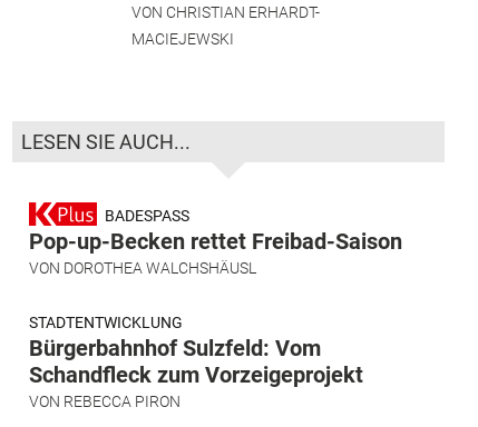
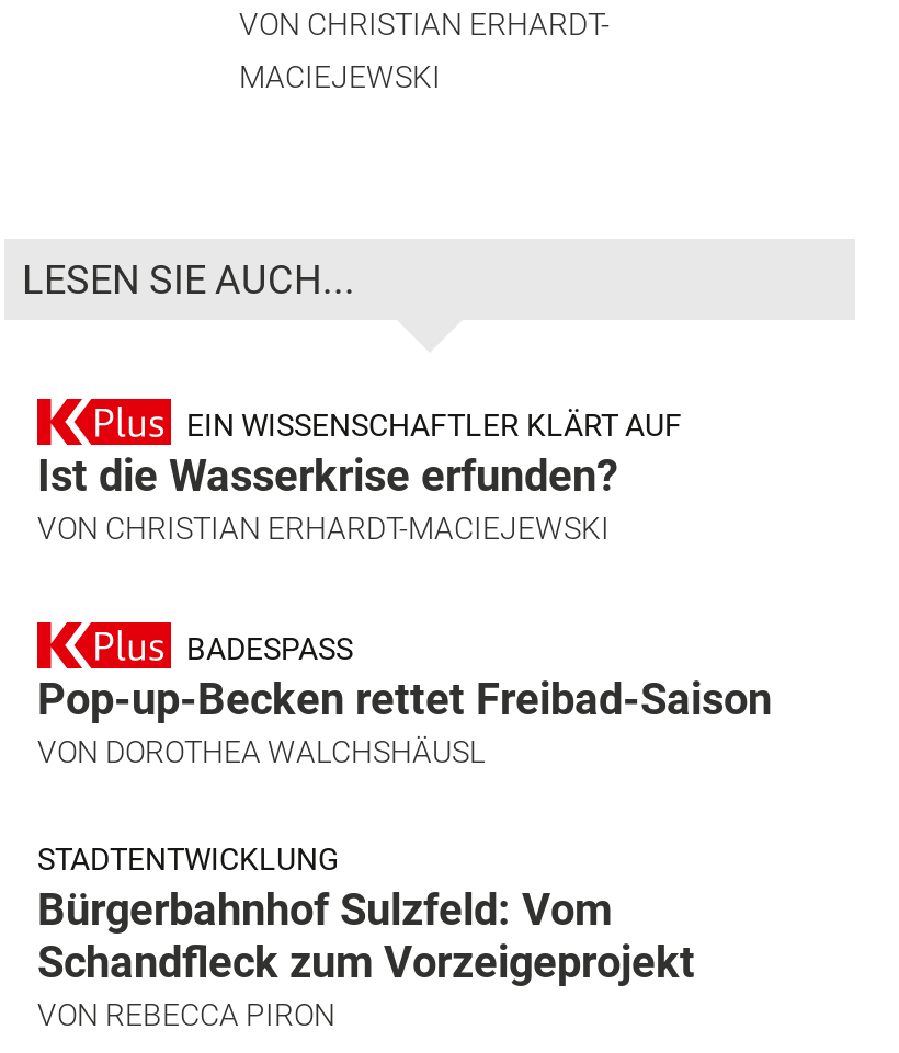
+ EIN WISSENSCHAFTLER KLÄRT AUF
+ Ist die Wasserkrise erfunden?
+ VON CHRISTIAN ERHARDT-MACIEJEWSKI
